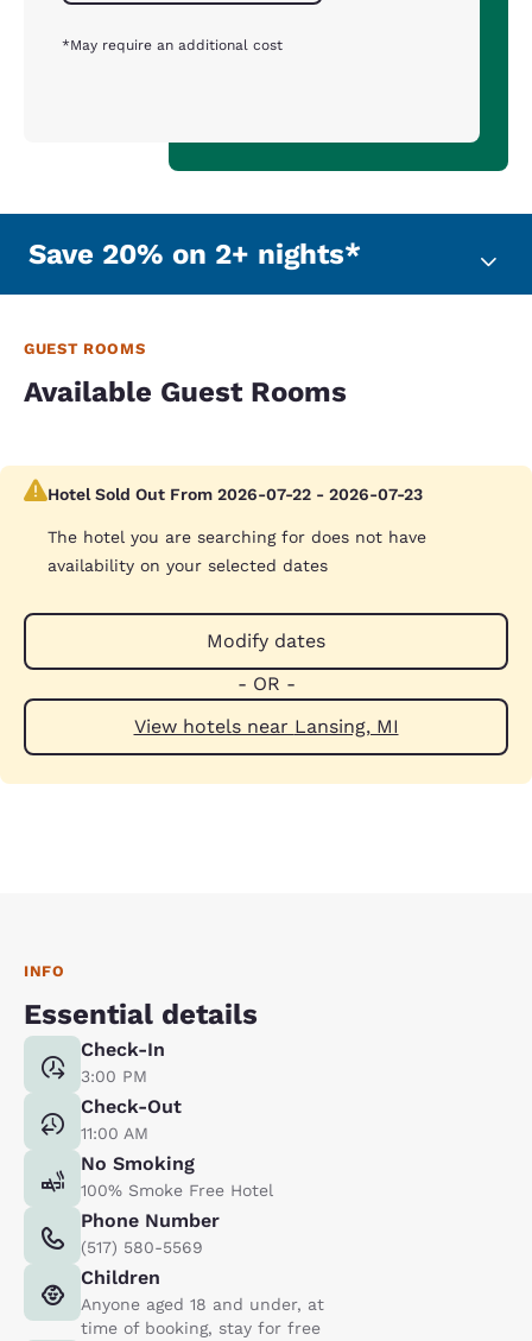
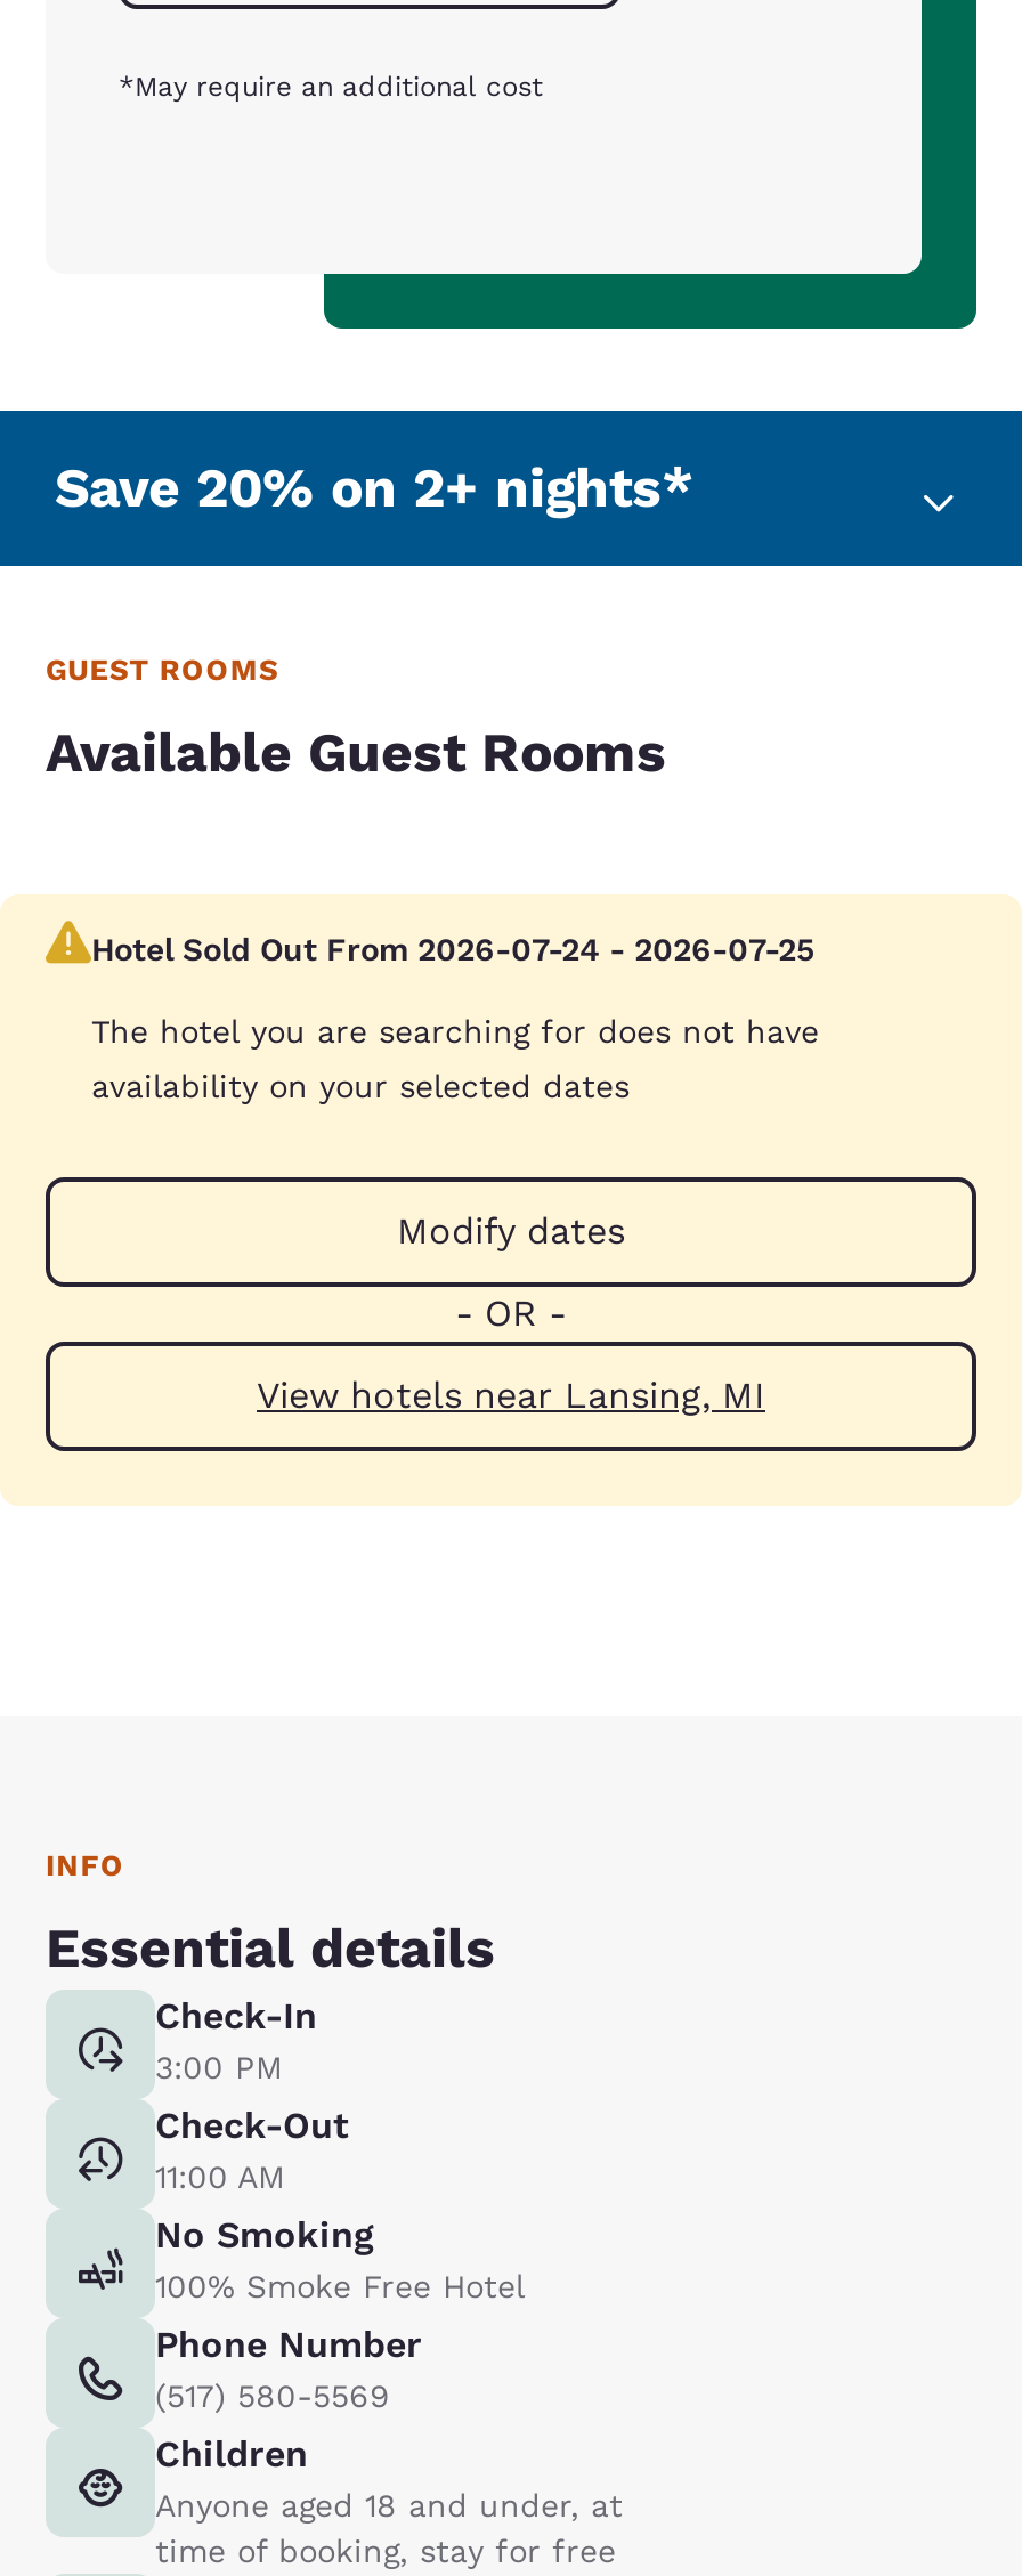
- Hotel Sold Out From 2026-07-22 - 2026-07-23
+ Hotel Sold Out From 2026-07-24 - 2026-07-25
